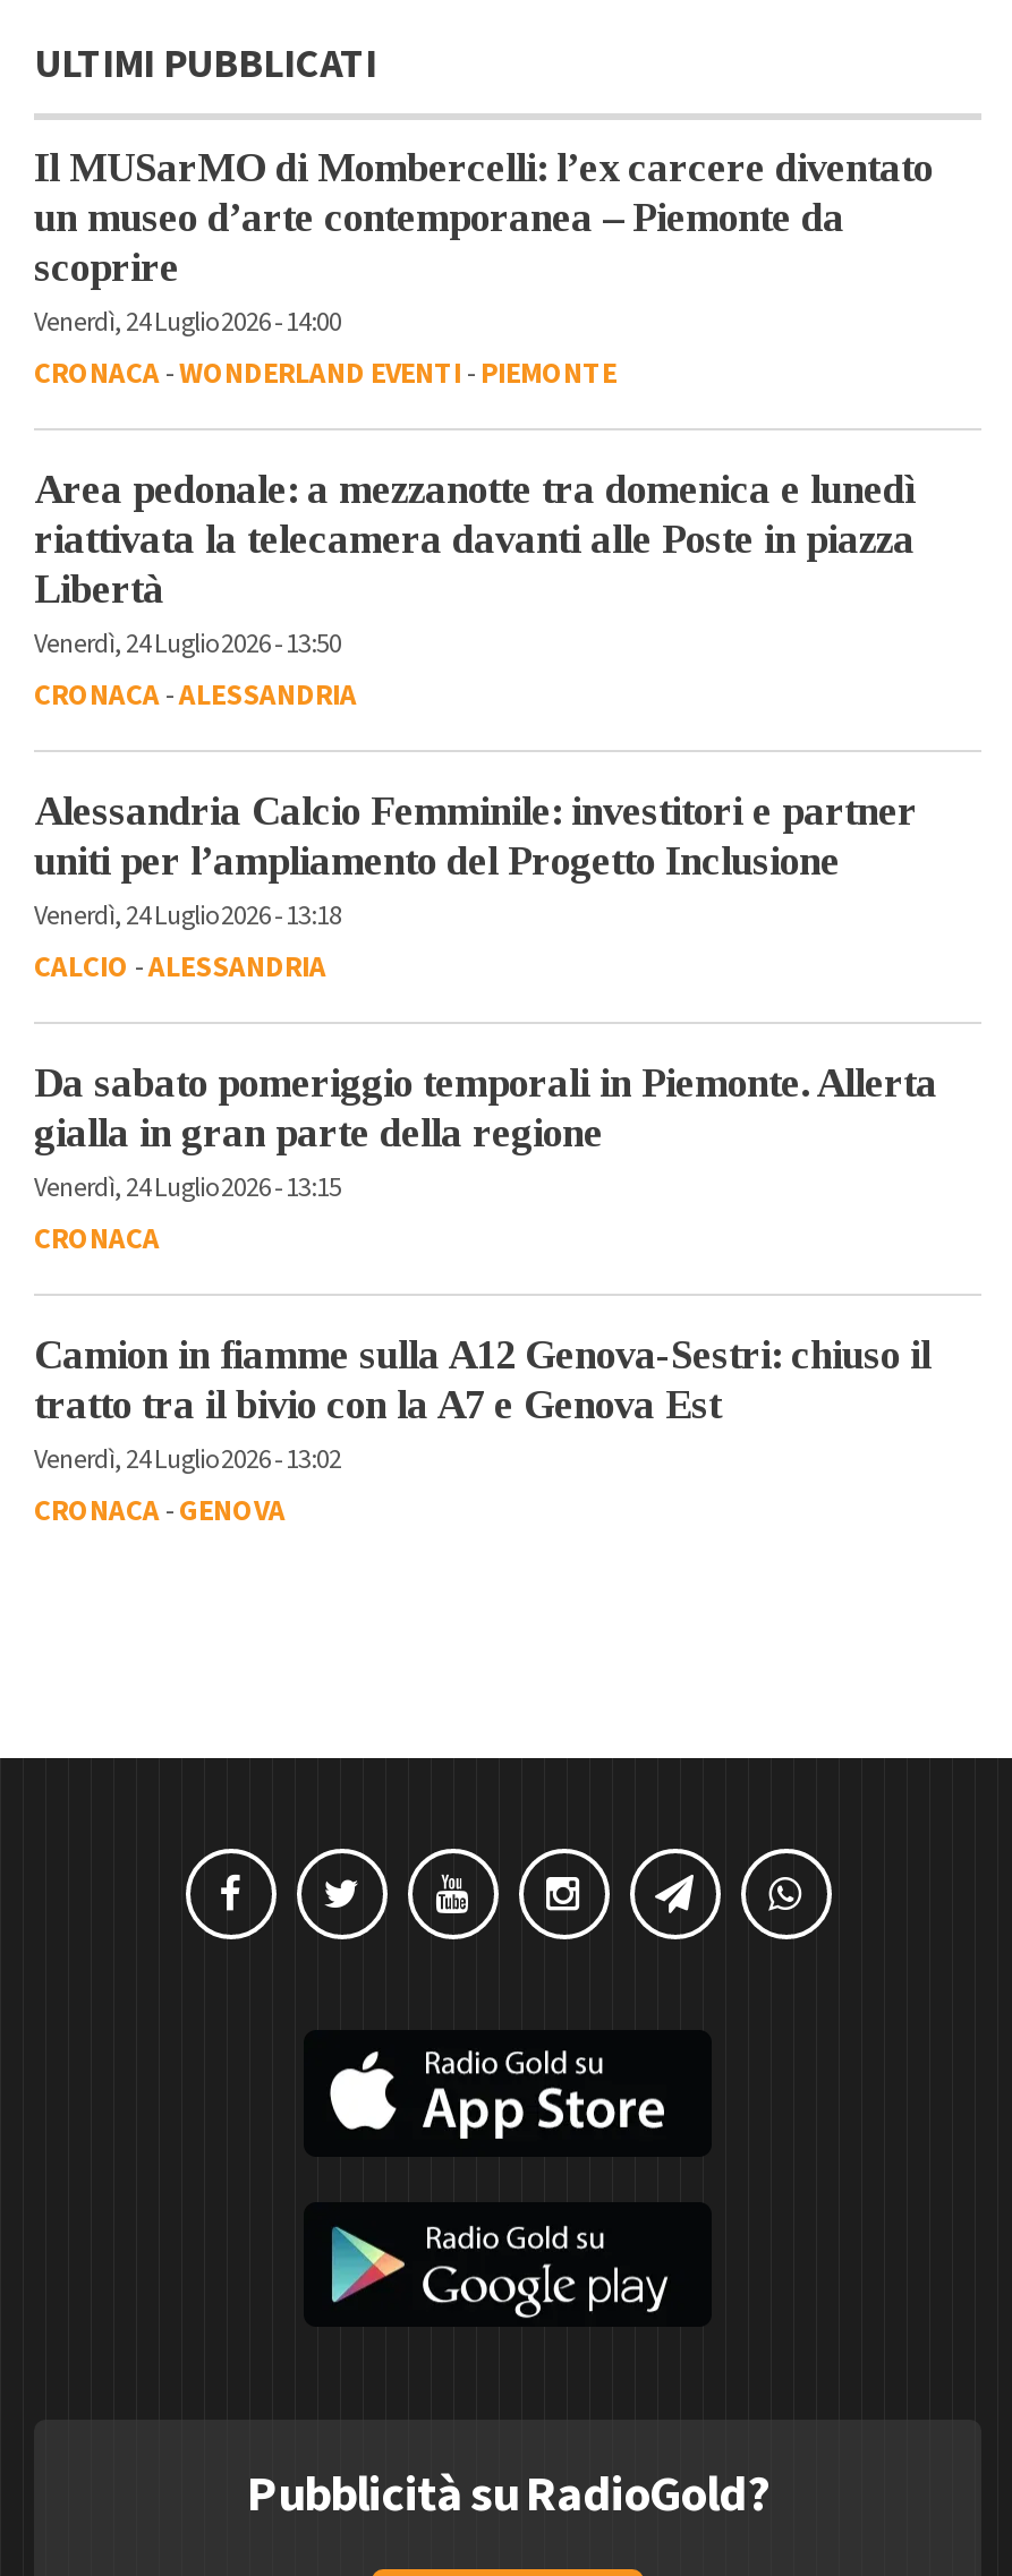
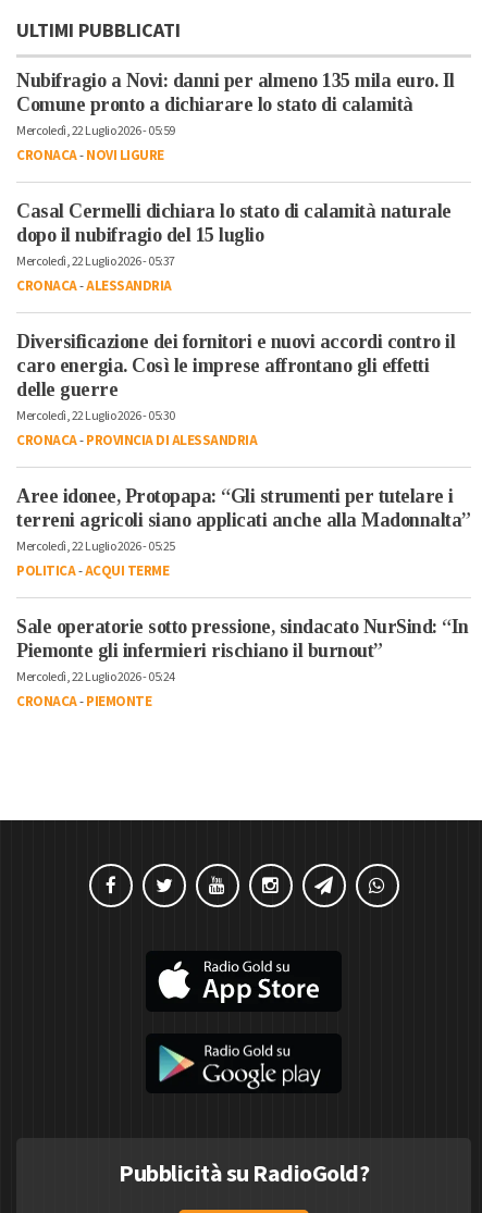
- Il MUSarMO di Mombercelli: l’ex carcere diventato
- un museo d’arte contemporanea – Piemonte da
- scoprire
- Venerdì, 24 Luglio 2026 - 14:00
- CRONACA -WONDERLAND EVENTI - PIEMONTE
+ Nubifragio a Novi: danni per almeno 135 mila euro. Il
+ Comune pronto a dichiarare lo stato di calamità
+ Mercoledì, 22 Luglio 2026 - 05:59
+ CRONACA-NOVI LIGURE

- Area pedonale: a mezzanotte tra domenica e lunedì
- riattivata la telecamera davanti alle Poste in piazza
- Libertà
- Venerdì, 24 Luglio 2026 - 13:50
+ Casal Cermelli dichiara lo stato di calamità naturale
+ dopo il nubifragio del 15 luglio
+ Mercoledì, 22 Luglio 2026 - 05:37

moved up: CRONACA -ALESSANDRIA

- Alessandria Calcio Femminile: investitori e partner
- uniti per l’ampliamento del Progetto Inclusione
- Venerdì, 24 Luglio 2026 - 13:18
- CALCIO -ALESSANDRIA
+ Diversificazione dei fornitori e nuovi accordi contro il
+ caro energia. Così le imprese affrontano gli effetti
+ delle guerre
+ Mercoledì, 22 Luglio 2026 - 05:30
+ CRONACA-PROVINCIA DI ALESSANDRIA

- Da sabato pomeriggio temporali in Piemonte. Allerta
- gialla in gran parte della regione
- Venerdì, 24 Luglio 2026 - 13:15
- CRONACA
+ Aree idonee, Protopapa: “Gli strumenti per tutelare i
+ terreni agricoli siano applicati anche alla Madonnalta”
+ Mercoledì, 22 Luglio 2026 - 05:25
+ POLITICA-ACQUI TERME

- Camion in fiamme sulla A12 Genova-Sestri: chiuso il
- tratto tra il bivio con la A7 e Genova Est
- Venerdì, 24 Luglio 2026 - 13:02
- CRONACA -GENOVA
+ Sale operatorie sotto pressione, sindacato NurSind: “In
+ Piemonte gli infermieri rischiano il burnout”
+ Mercoledì, 22 Luglio 2026 - 05:24
+ CRONACA -PIEMONTE
